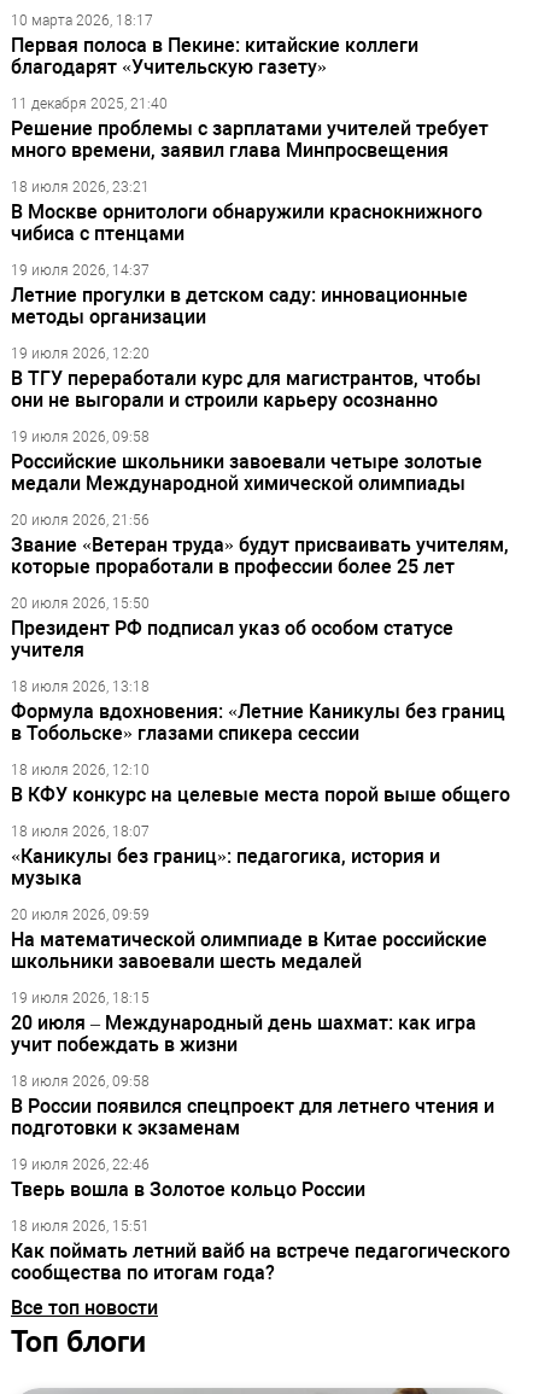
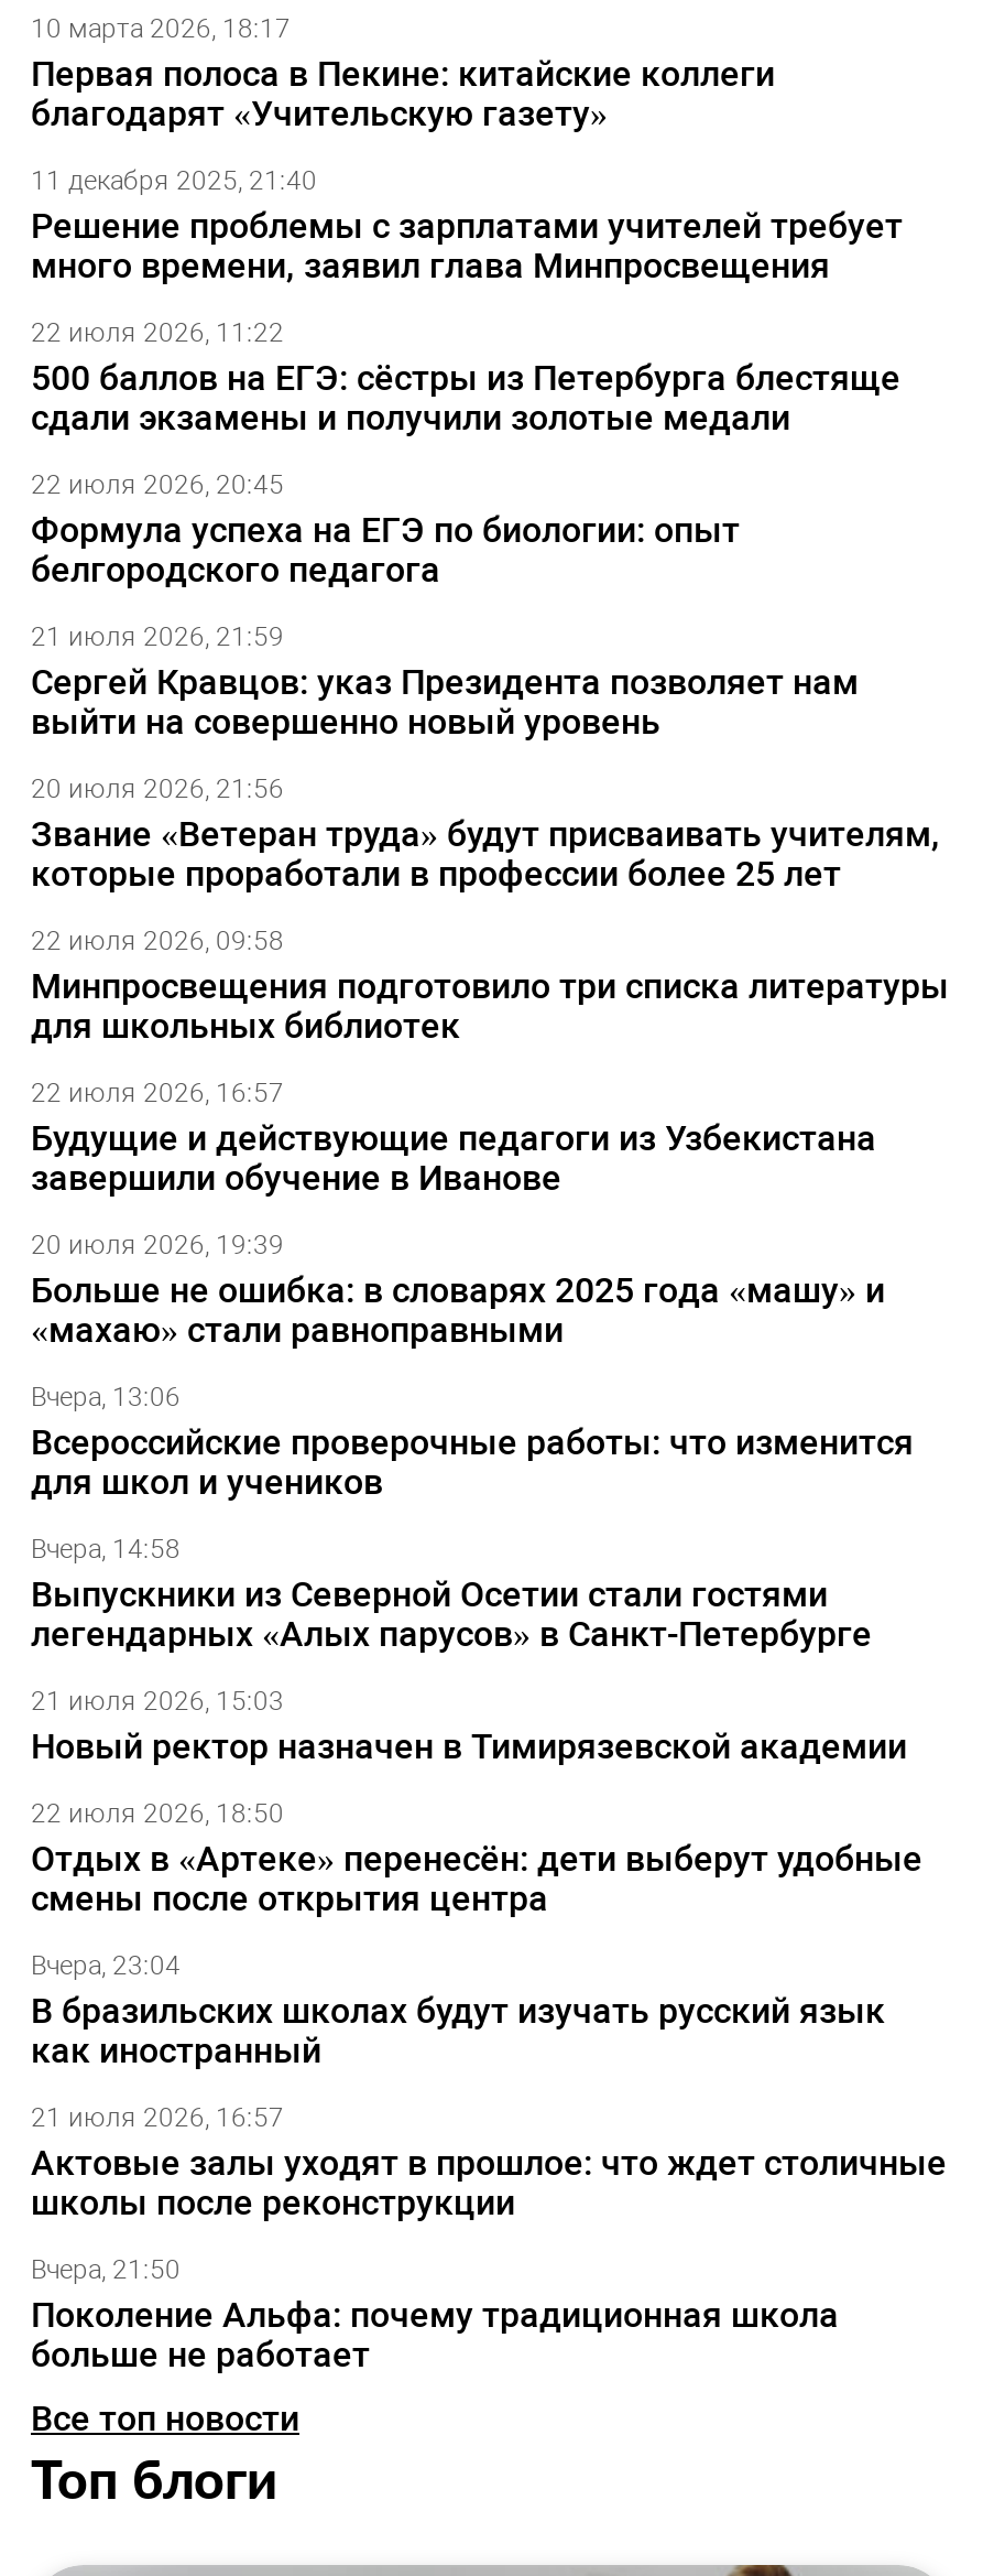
- 18 июля 2026, 23:21
- В Москве орнитологи обнаружили краснокнижного
- чибиса с птенцами
- 19 июля 2026, 14:37
- Летние прогулки в детском саду: инновационные
- методы организации
- 19 июля 2026, 12:20
- В ТГУ переработали курс для магистрантов, чтобы
- они не выгорали и строили карьеру осознанно
- 19 июля 2026, 09:58
- Российские школьники завоевали четыре золотые
- медали Международной химической олимпиады
+ 22 июля 2026, 11:22
+ 500 баллов на ЕГЭ: сёстры из Петербурга блестяще
+ сдали экзамены и получили золотые медали
+ 22 июля 2026, 20:45
+ Формула успеха на ЕГЭ по биологии: опыт
+ белгородского педагога
+ 21 июля 2026, 21:59
+ Сергей Кравцов: указ Президента позволяет нам
+ выйти на совершенно новый уровень

moved up: 20 июля 2026, 21:56 | Звание «Ветеран труда» будут присваивать учителям, | которые проработали в профессии более 25 лет

- 20 июля 2026, 15:50
- Президент РФ подписал указ об особом статусе
- учителя
- 18 июля 2026, 13:18
- Формула вдохновения: «Летние Каникулы без границ
- в Тобольске» глазами спикера сессии
- 18 июля 2026, 12:10
- В КФУ конкурс на целевые места порой выше общего
- 18 июля 2026, 18:07
- «Каникулы без границ»: педагогика, история и
- музыка
- 20 июля 2026, 09:59
- На математической олимпиаде в Китае российские
- школьники завоевали шесть медалей
- 19 июля 2026, 18:15
- 20 июля – Международный день шахмат: как игра
- учит побеждать в жизни
- 18 июля 2026, 09:58
- В России появился спецпроект для летнего чтения и
- подготовки к экзаменам
- 19 июля 2026, 22:46
- Тверь вошла в Золотое кольцо России
- 18 июля 2026, 15:51
- Как поймать летний вайб на встрече педагогического
- сообщества по итогам года?
+ 22 июля 2026, 09:58
+ Минпросвещения подготовило три списка литературы
+ для школьных библиотек
+ 22 июля 2026, 16:57
+ Будущие и действующие педагоги из Узбекистана
+ завершили обучение в Иванове
+ 20 июля 2026, 19:39
+ Больше не ошибка: в словарях 2025 года «машу» и
+ «махаю» стали равноправными
+ Вчера, 13:06
+ Всероссийские проверочные работы: что изменится
+ для школ и учеников
+ Вчера, 14:58
+ Выпускники из Северной Осетии стали гостями
+ легендарных «Алых парусов» в Санкт-Петербурге
+ 21 июля 2026, 15:03
+ Новый ректор назначен в Тимирязевской академии
+ 22 июля 2026, 18:50
+ Отдых в «Артеке» перенесён: дети выберут удобные
+ смены после открытия центра
+ Вчера, 23:04
+ В бразильских школах будут изучать русский язык
+ как иностранный
+ 21 июля 2026, 16:57
+ Актовые залы уходят в прошлое: что ждет столичные
+ школы после реконструкции
+ Вчера, 21:50
+ Поколение Альфа: почему традиционная школа
+ больше не работает
